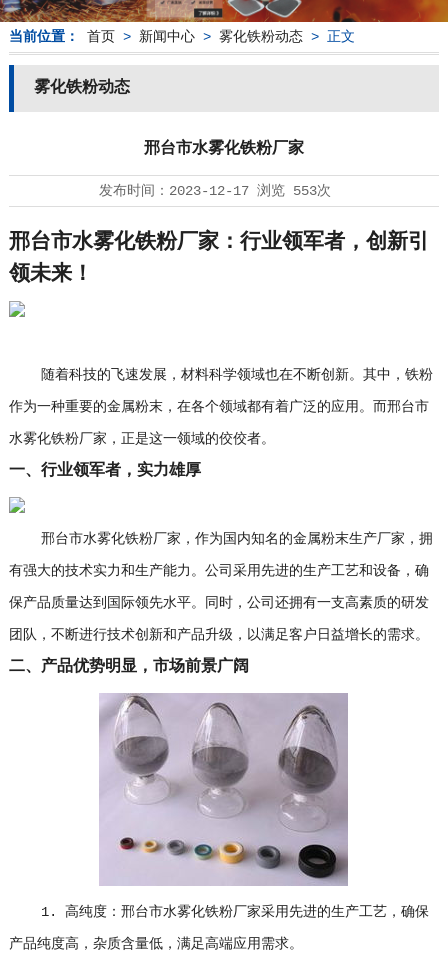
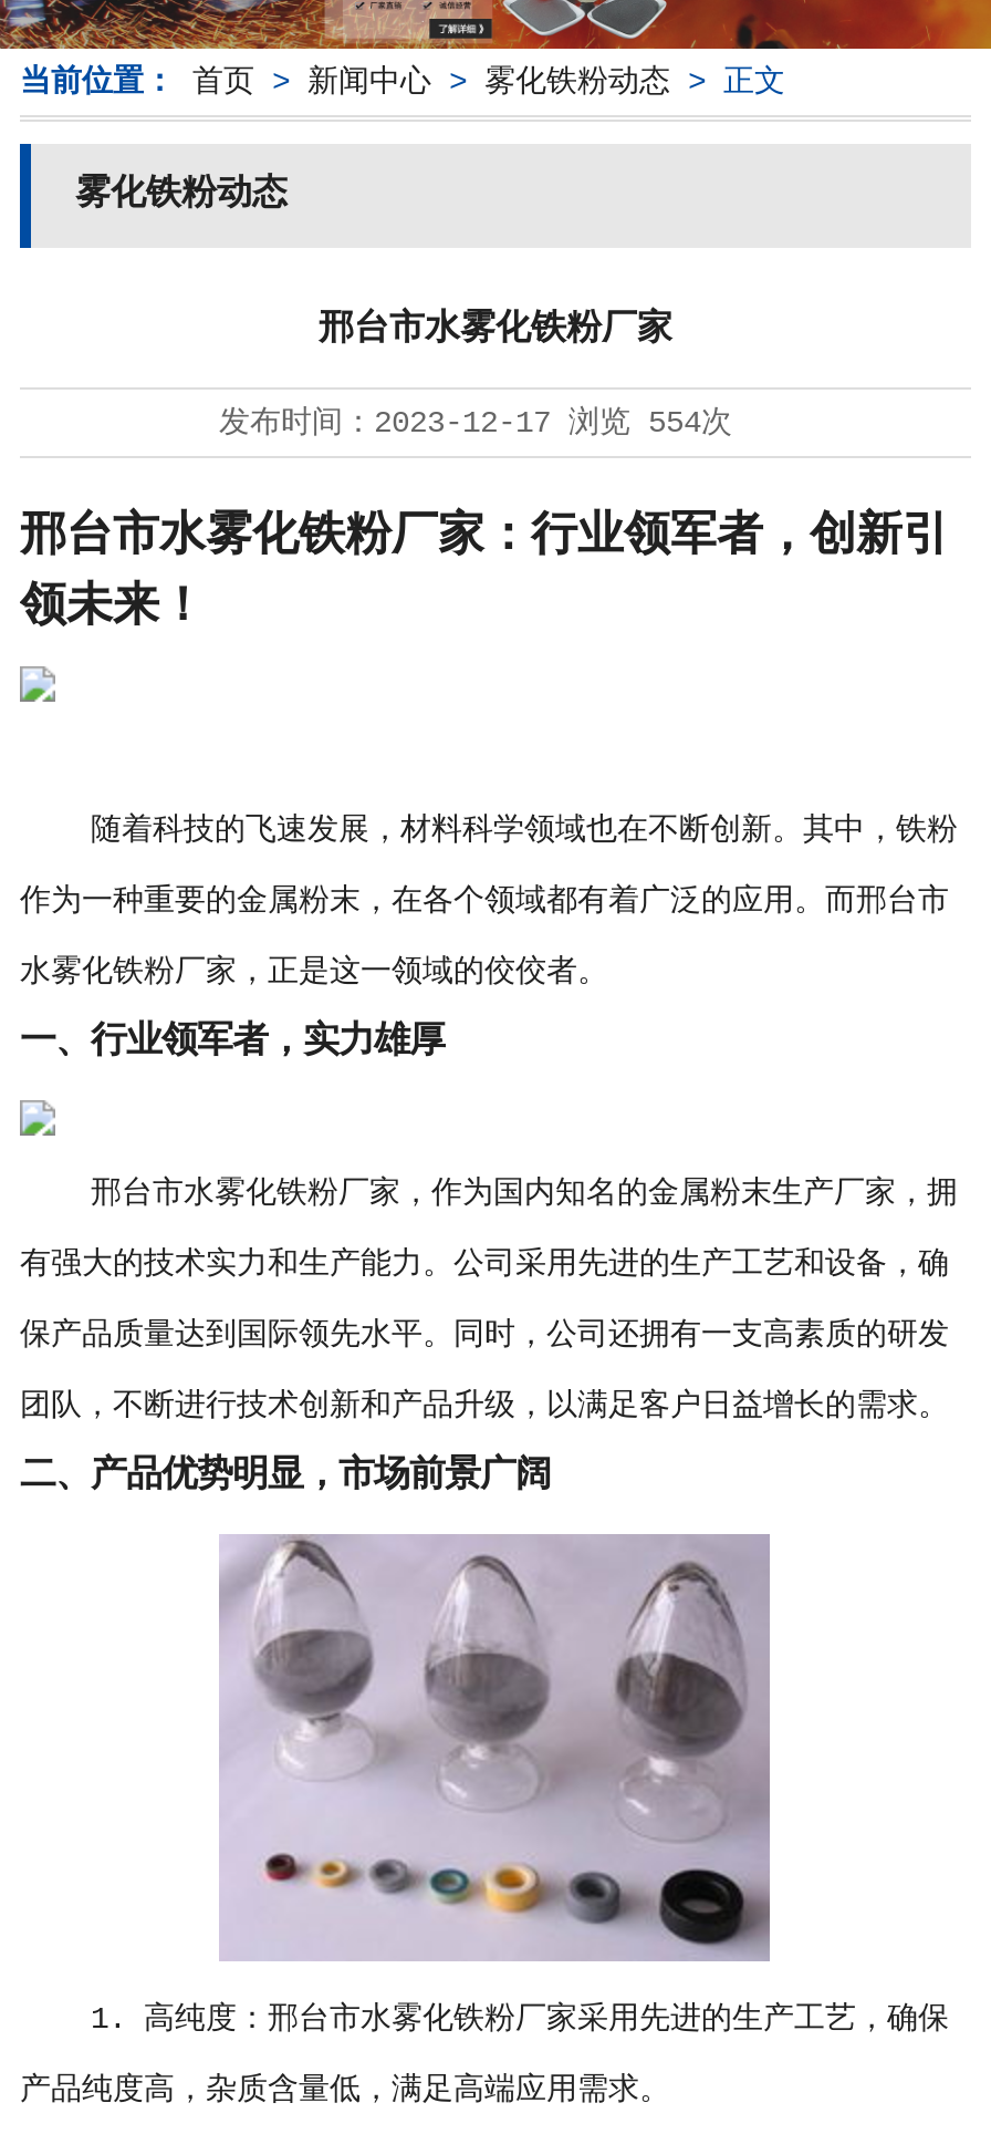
- 发布时间：2023-12-17浏览553次
+ 发布时间：2023-12-17浏览554次
